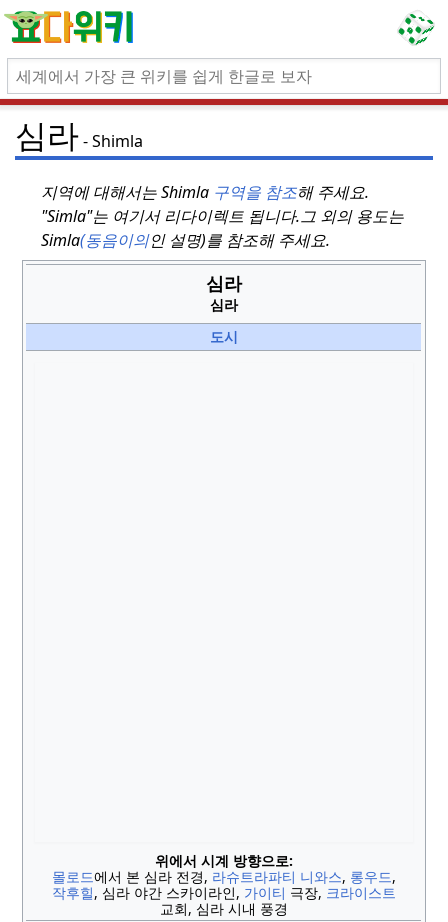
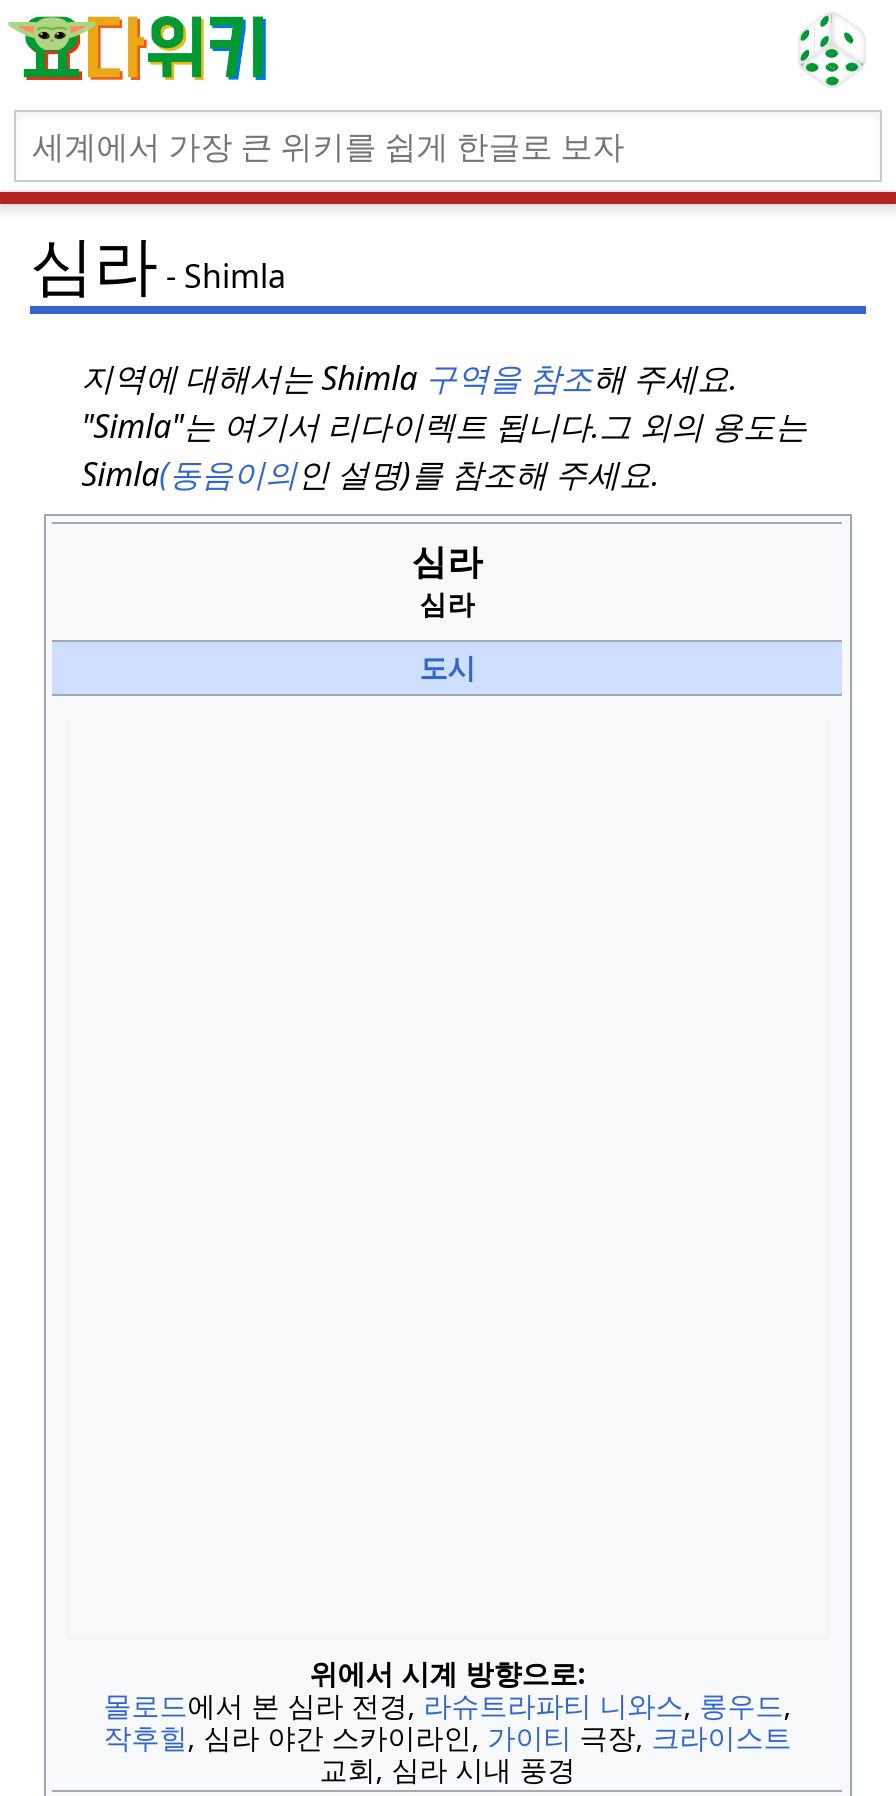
- [image]
+ [image]
